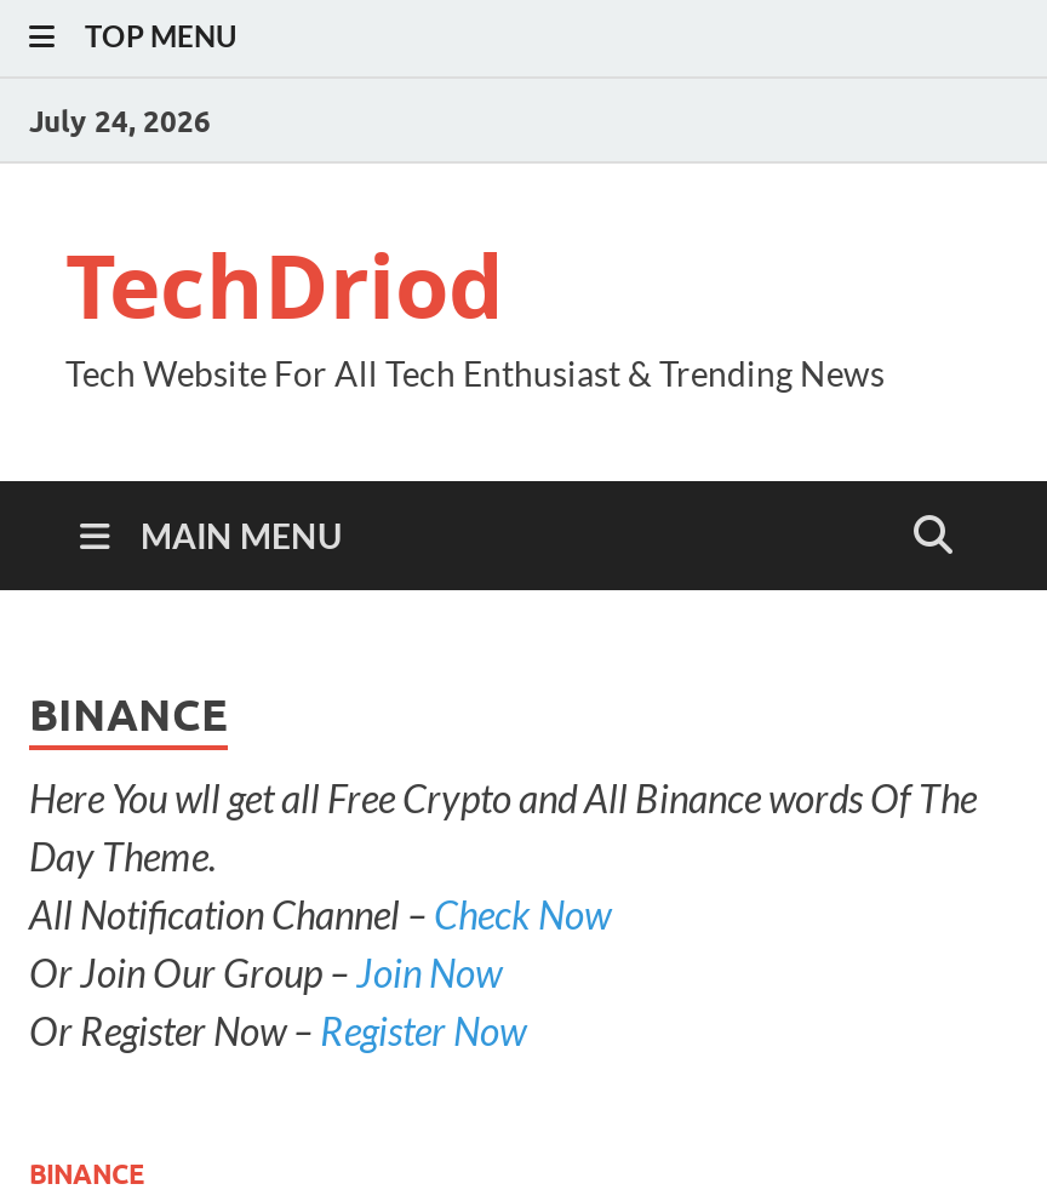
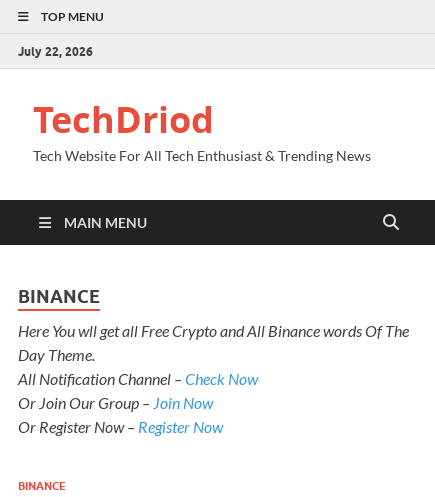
- July 24, 2026
+ July 22, 2026
